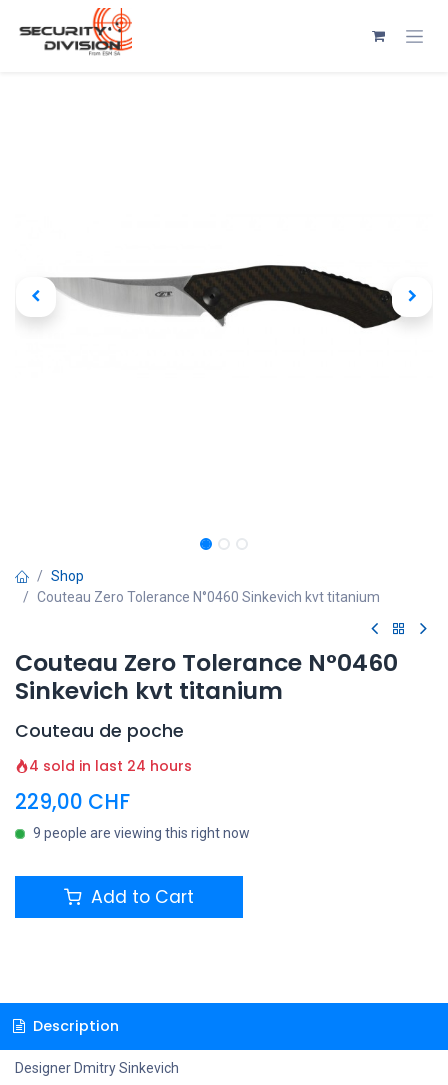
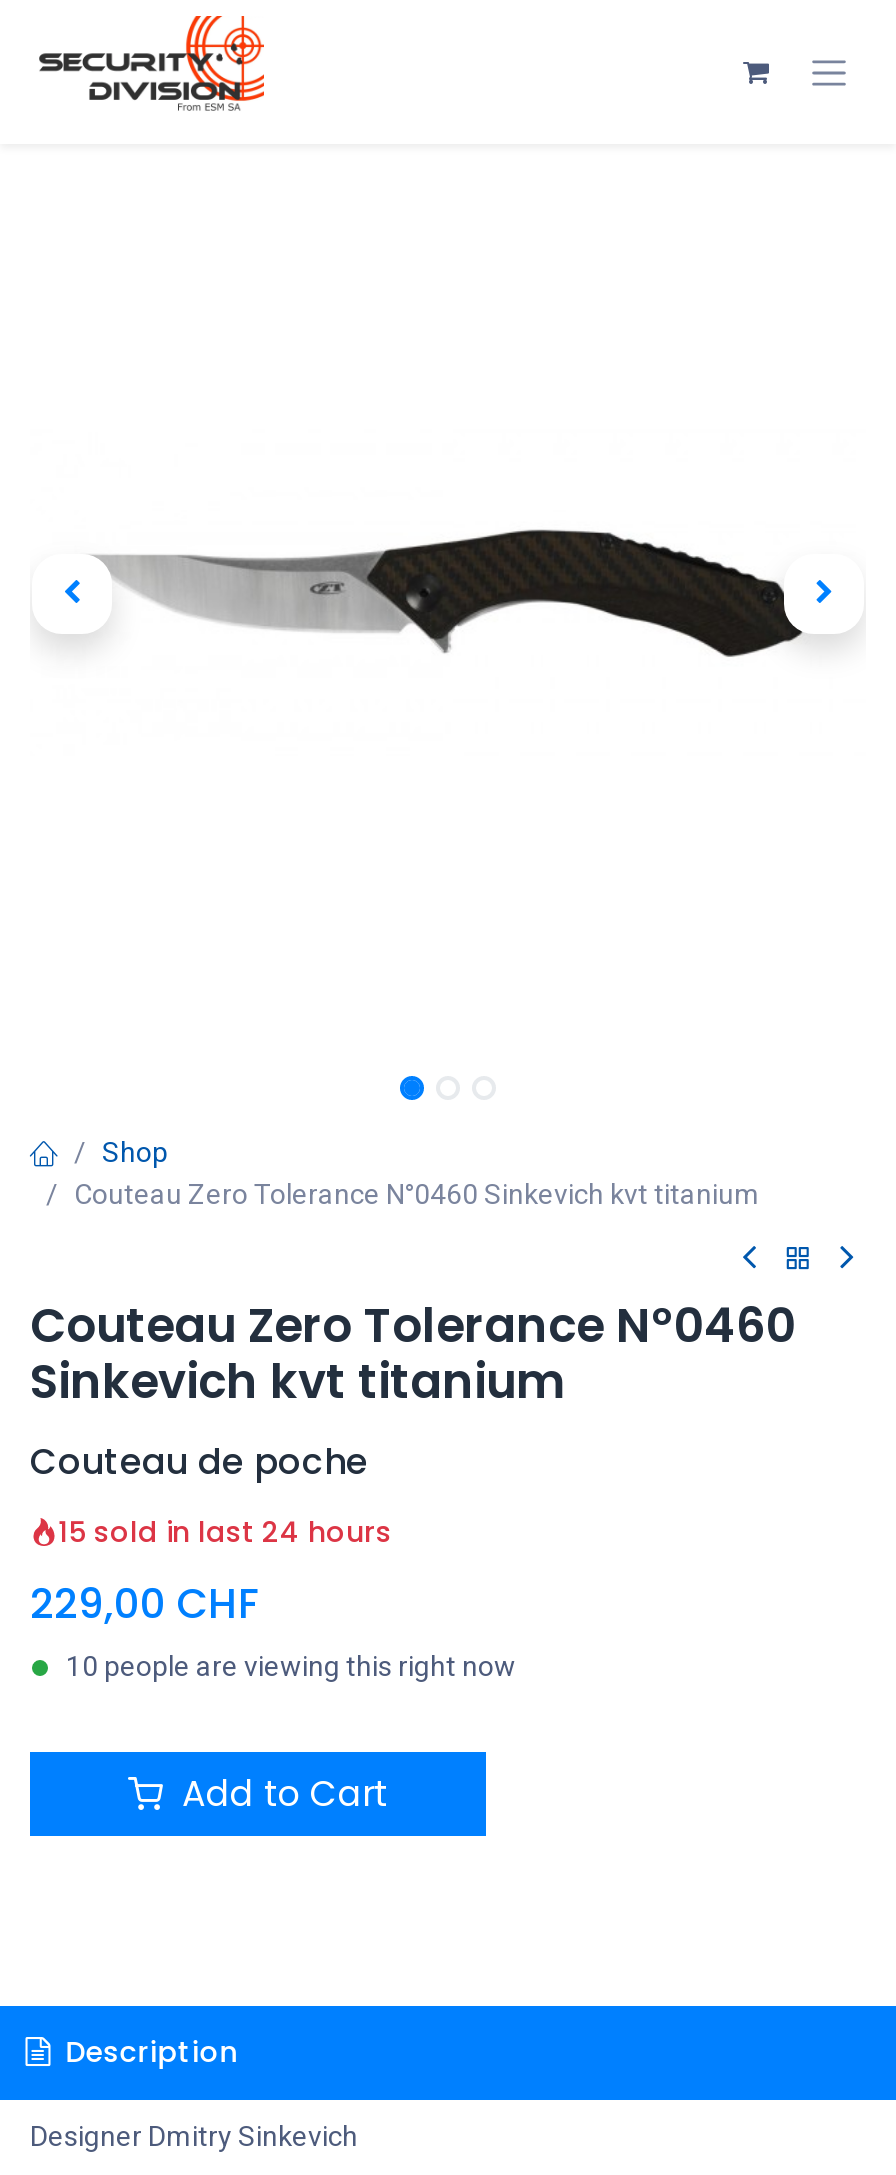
- 4 sold in last 24 hours
+ 15 sold in last 24 hours

- 9 people are viewing this right now
+ 10 people are viewing this right now
